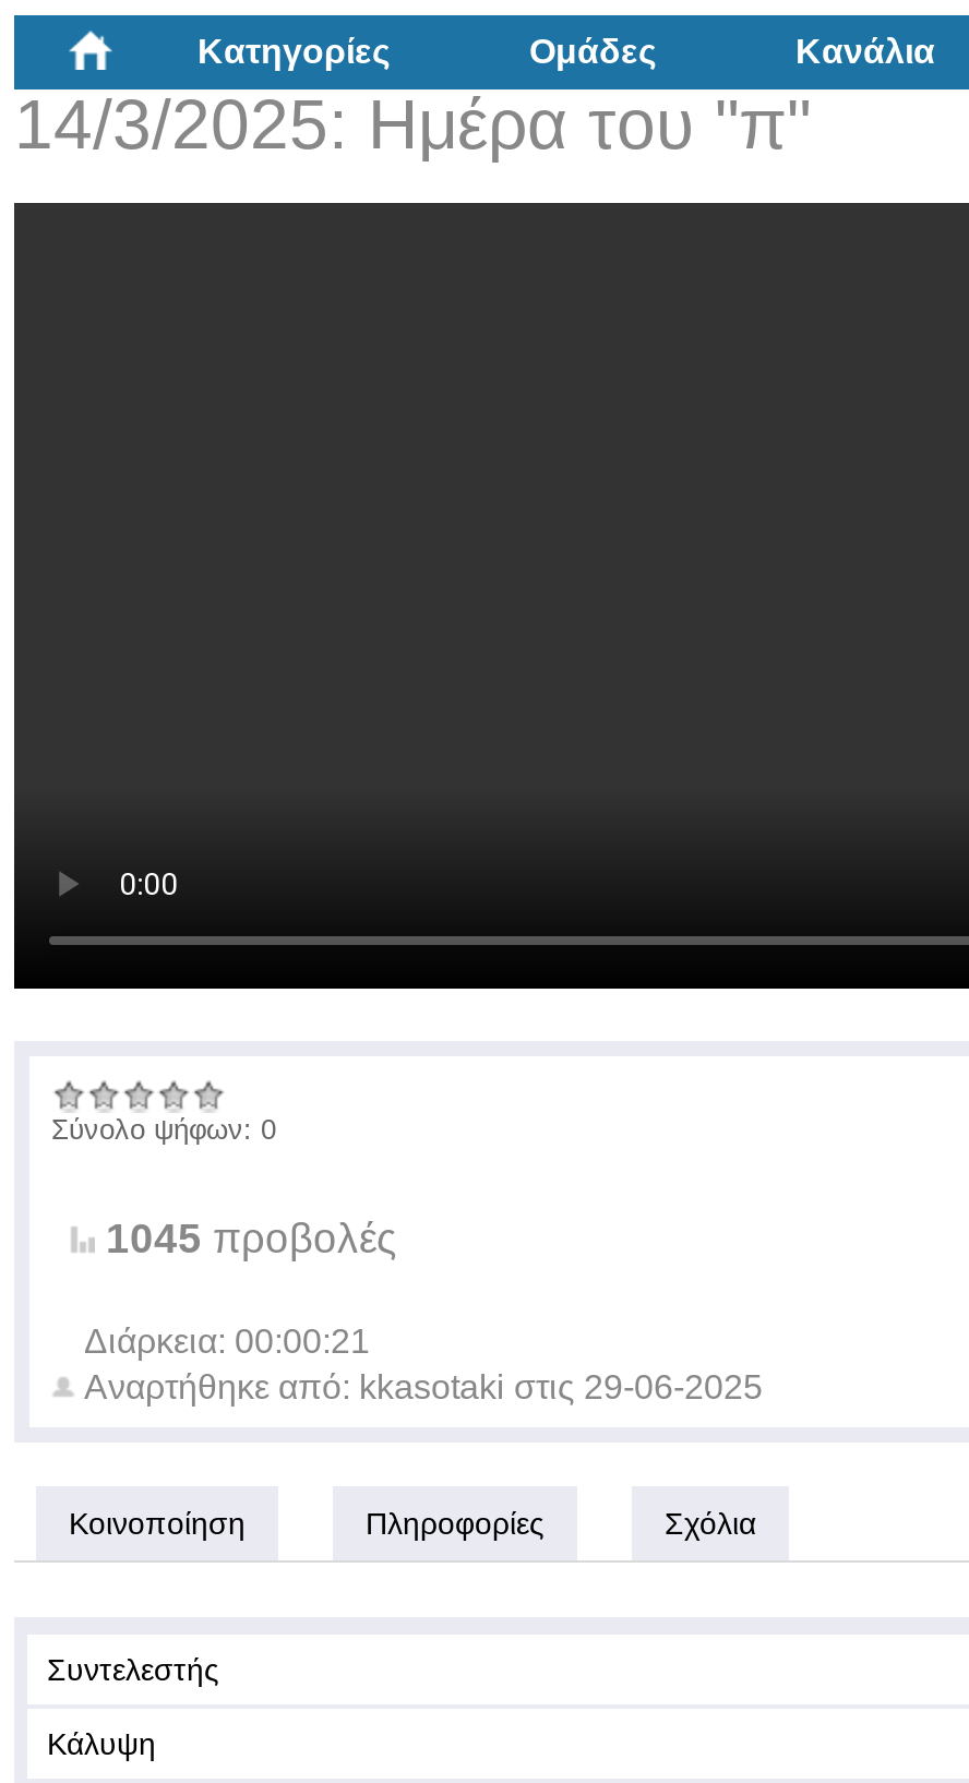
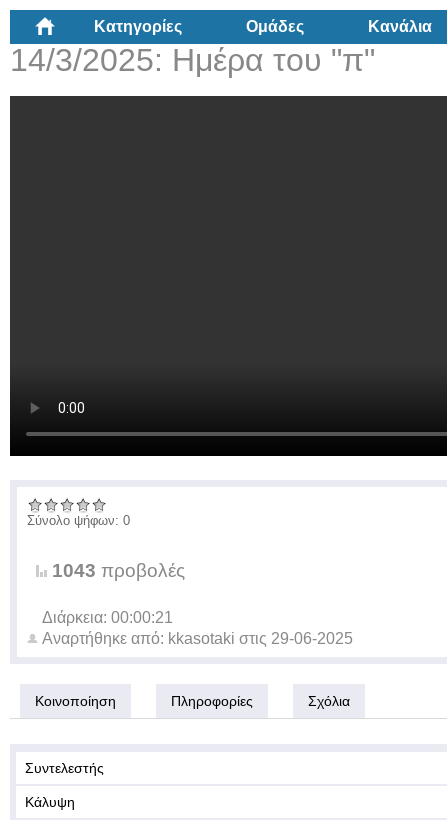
- 1045 προβολές
+ 1043 προβολές
